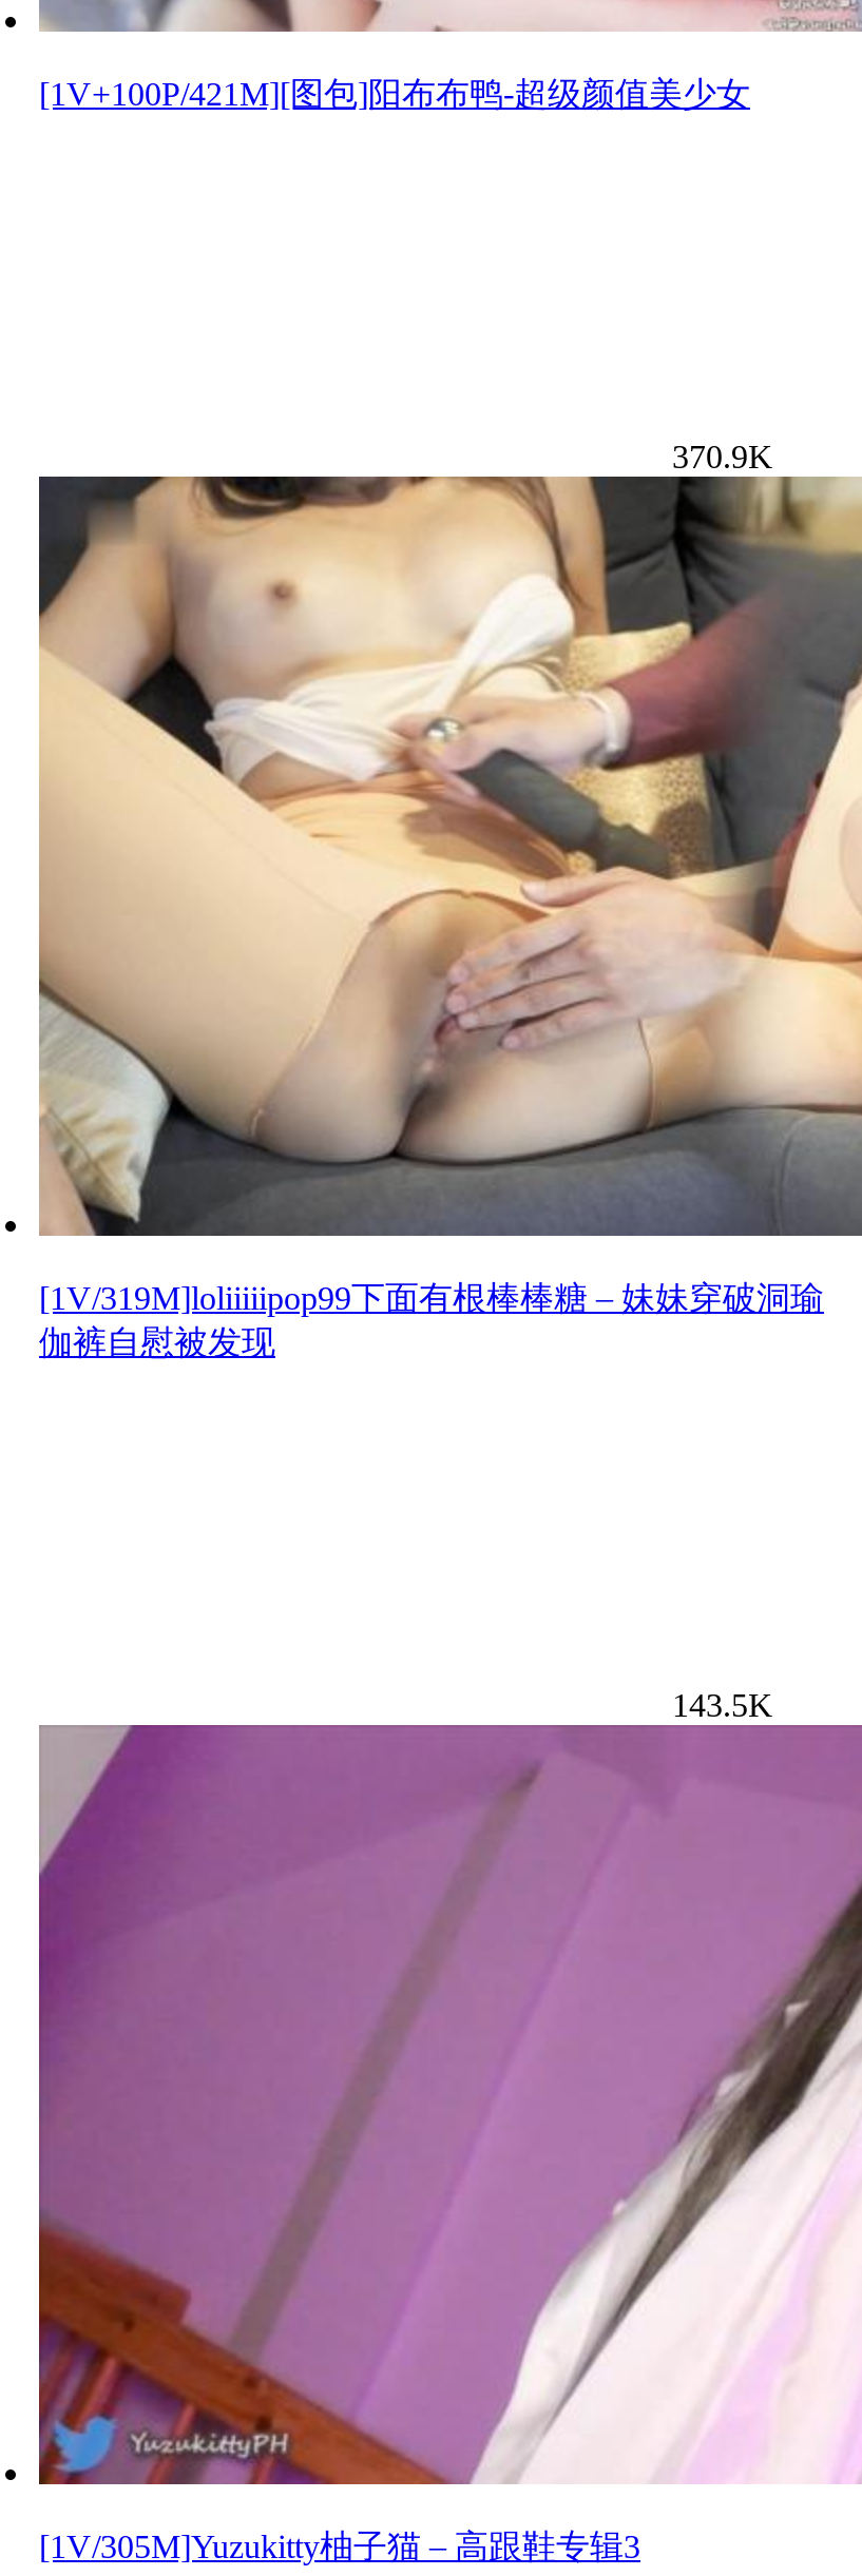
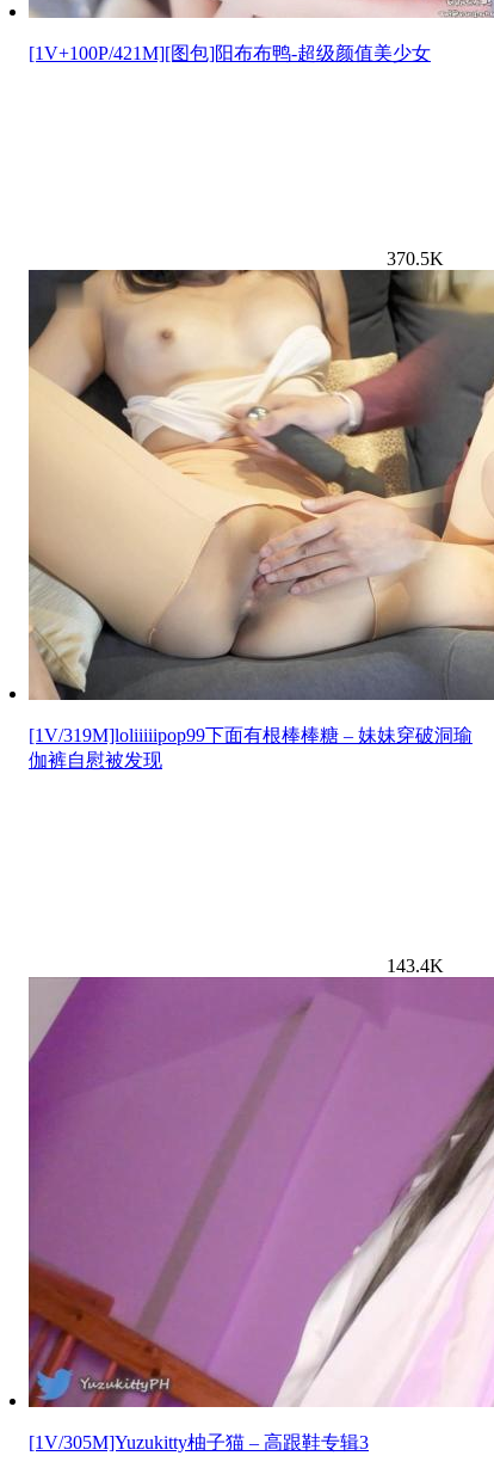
- 370.9K
+ 370.5K

- 143.5K
+ 143.4K
